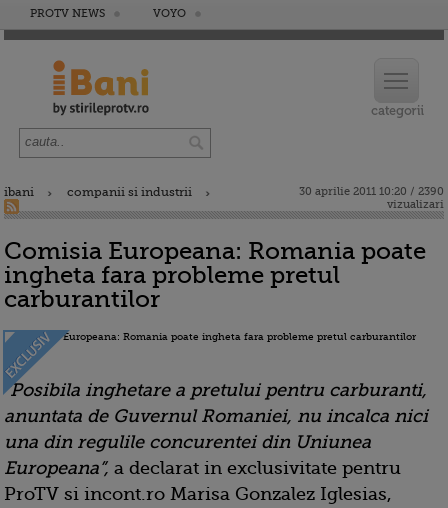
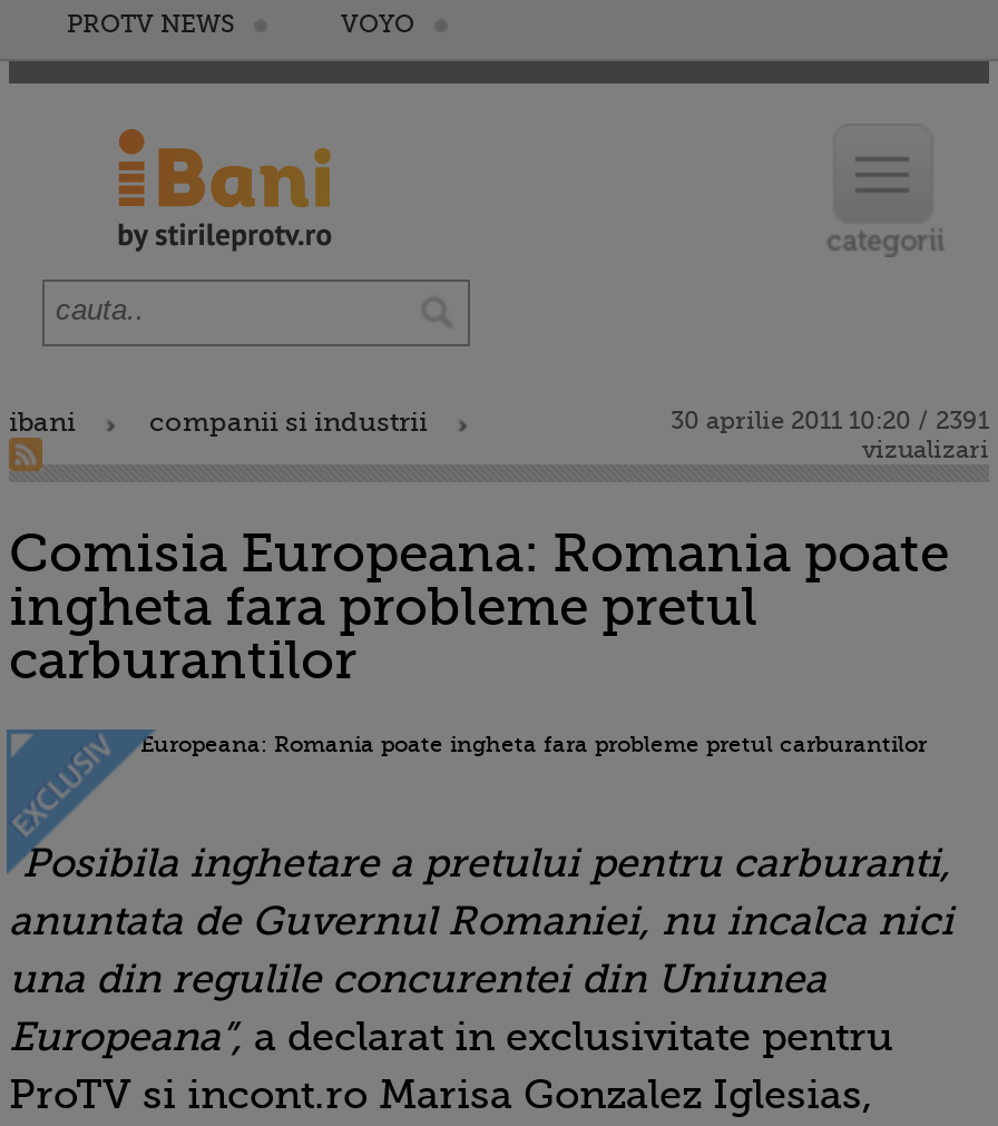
- 30 aprilie 2011 10:20 / 2390
+ 30 aprilie 2011 10:20 / 2391
